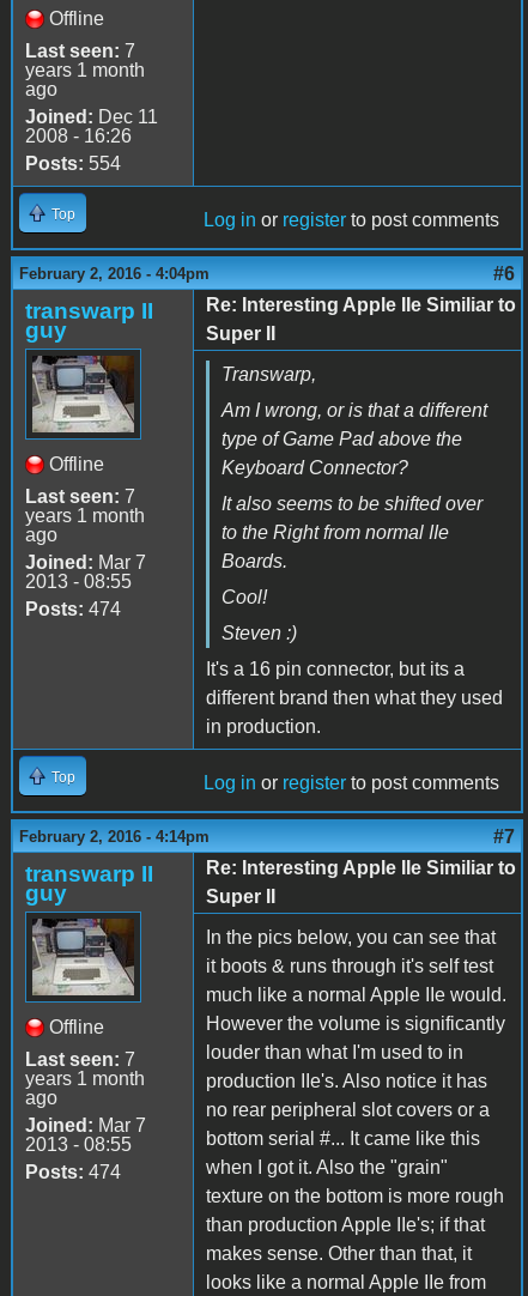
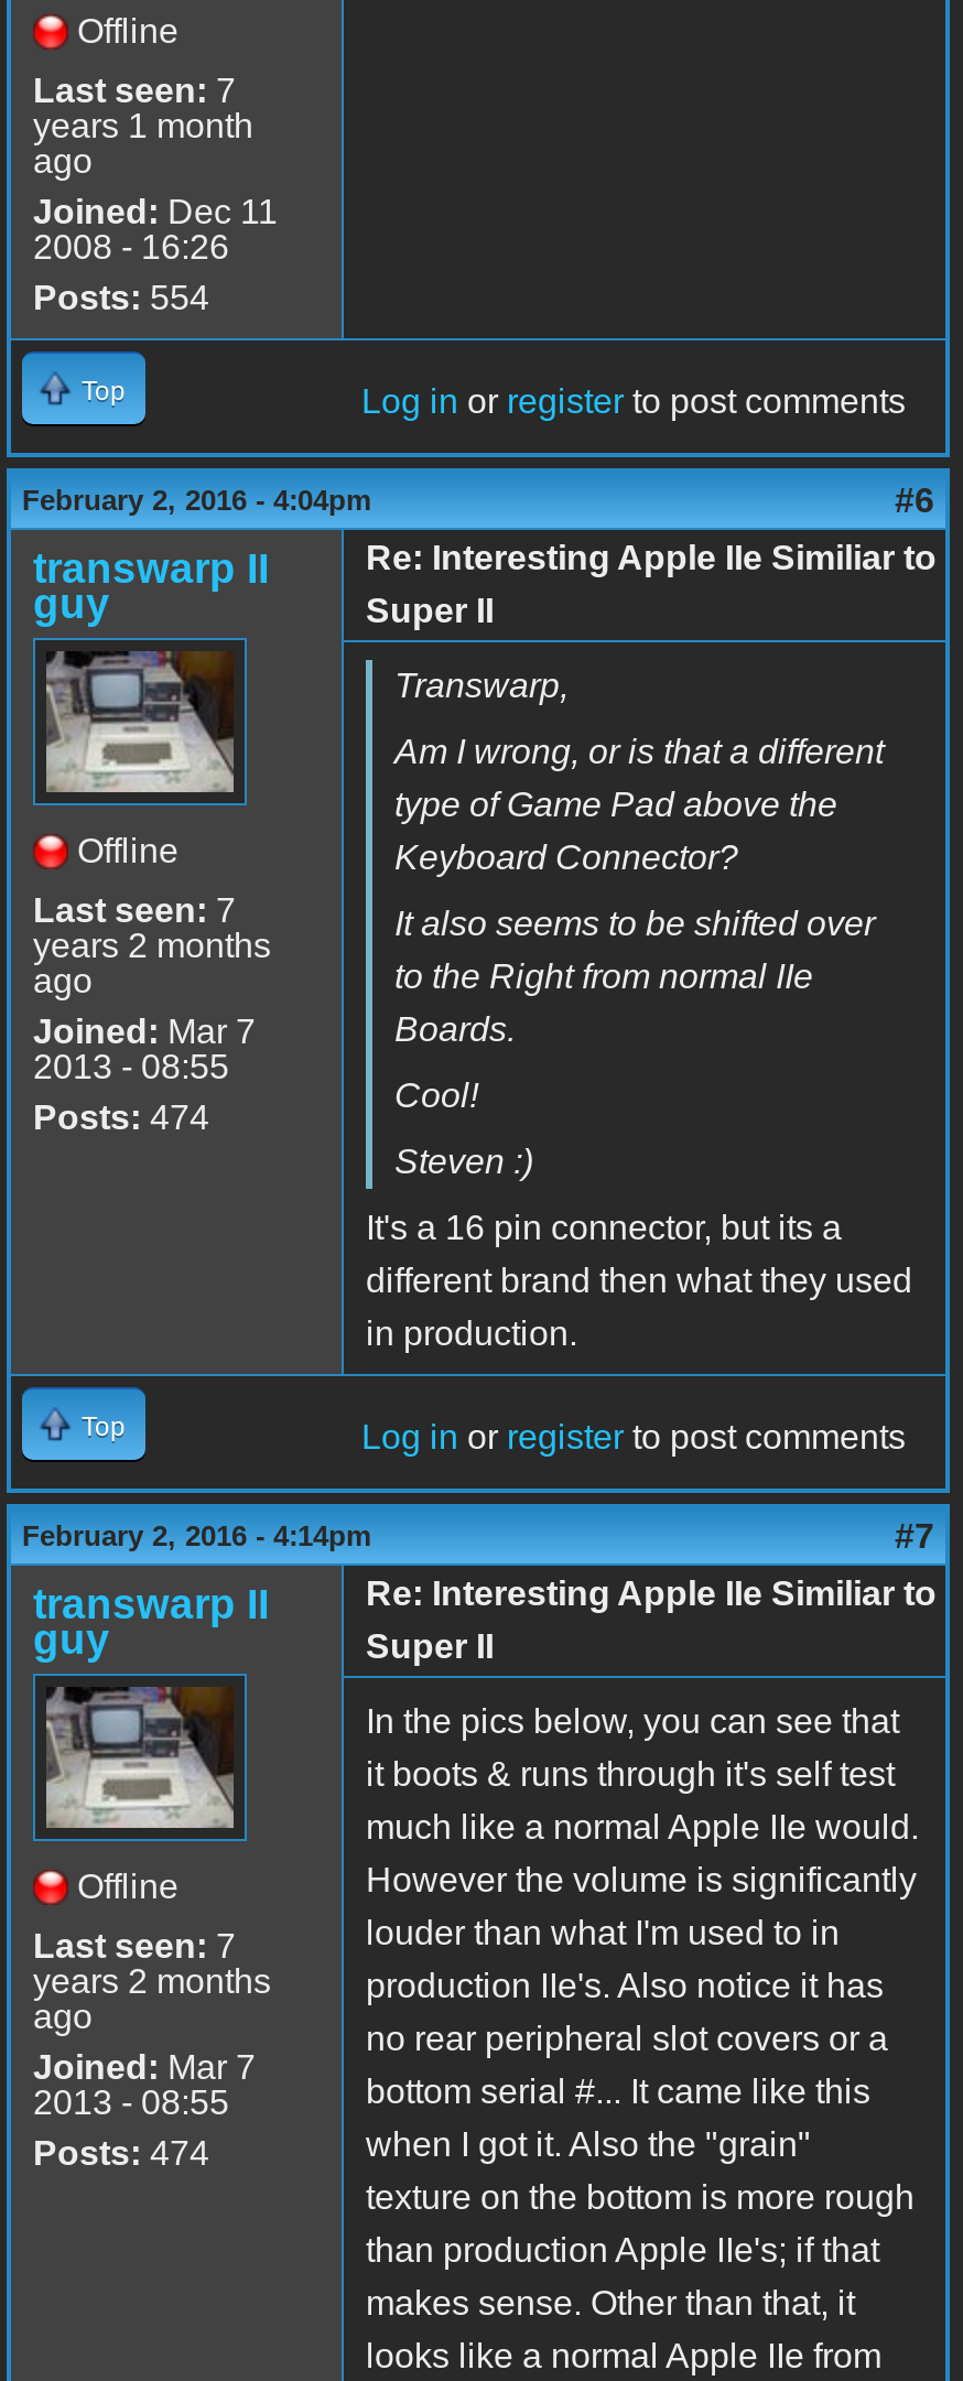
- years 1 month
+ years 2 months

- years 1 month
+ years 2 months
